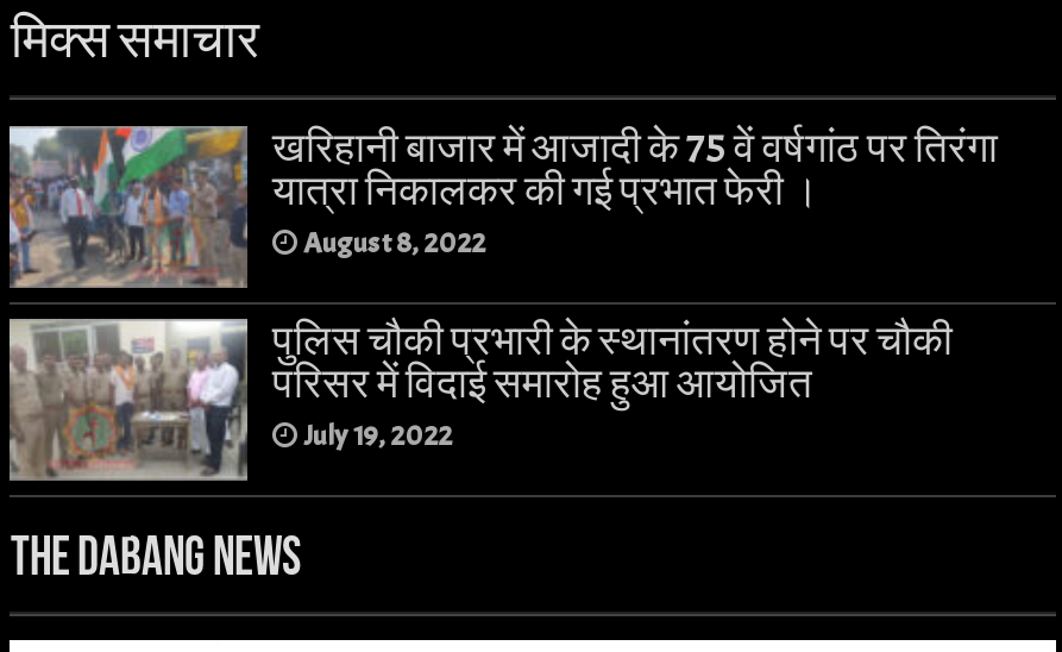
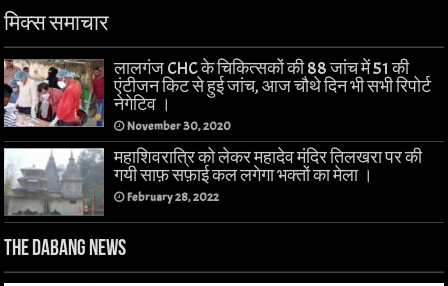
- [image]
- खरिहानी बाजार में आजादी के 75 वें वर्षगांठ पर तिरंगा
- यात्रा निकालकर की गई प्रभात फेरी ।
- August 8, 2022
+ [image]
+ लालगंज CHC के चिकित्सकों की 88 जांच में 51 की
+ एंटीजन किट से हुई जांच, आज चौथे दिन भी सभी रिपोर्ट
+ नेगेटिव ।
+ November 30, 2020

- [image]
- पुलिस चौकी प्रभारी के स्थानांतरण होने पर चौकी
- परिसर में विदाई समारोह हुआ आयोजित
- July 19, 2022
+ [image]
+ महाशिवरात्रि को लेकर महादेव मंदिर तिलखरा पर की
+ गयी साफ़ सफ़ाई कल लगेगा भक्तों का मेला ।
+ February 28, 2022
